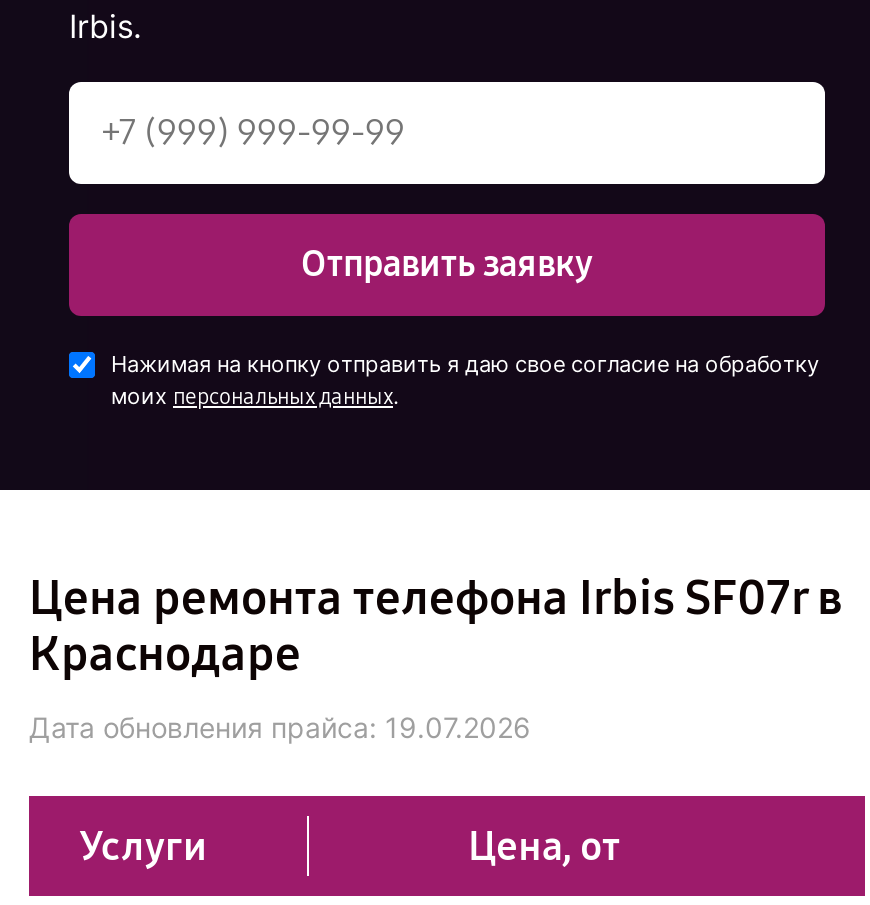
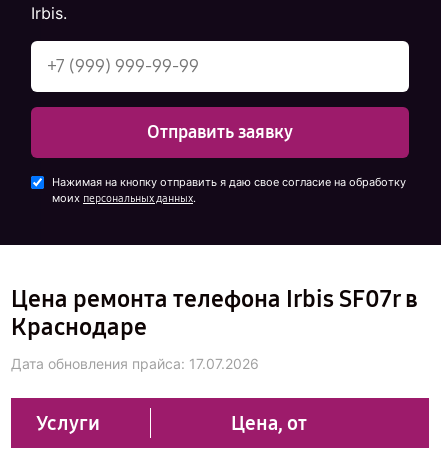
- Дата обновления прайса: 19.07.2026
+ Дата обновления прайса: 17.07.2026
